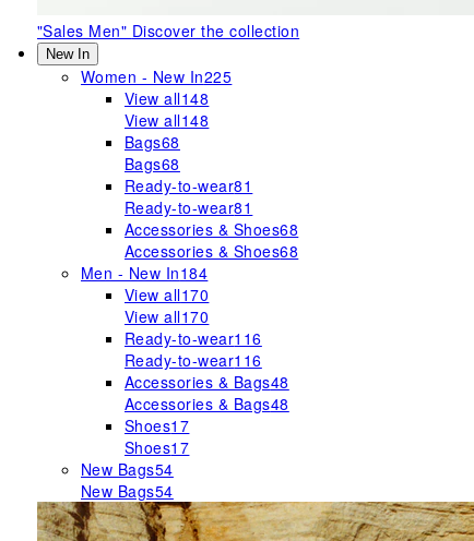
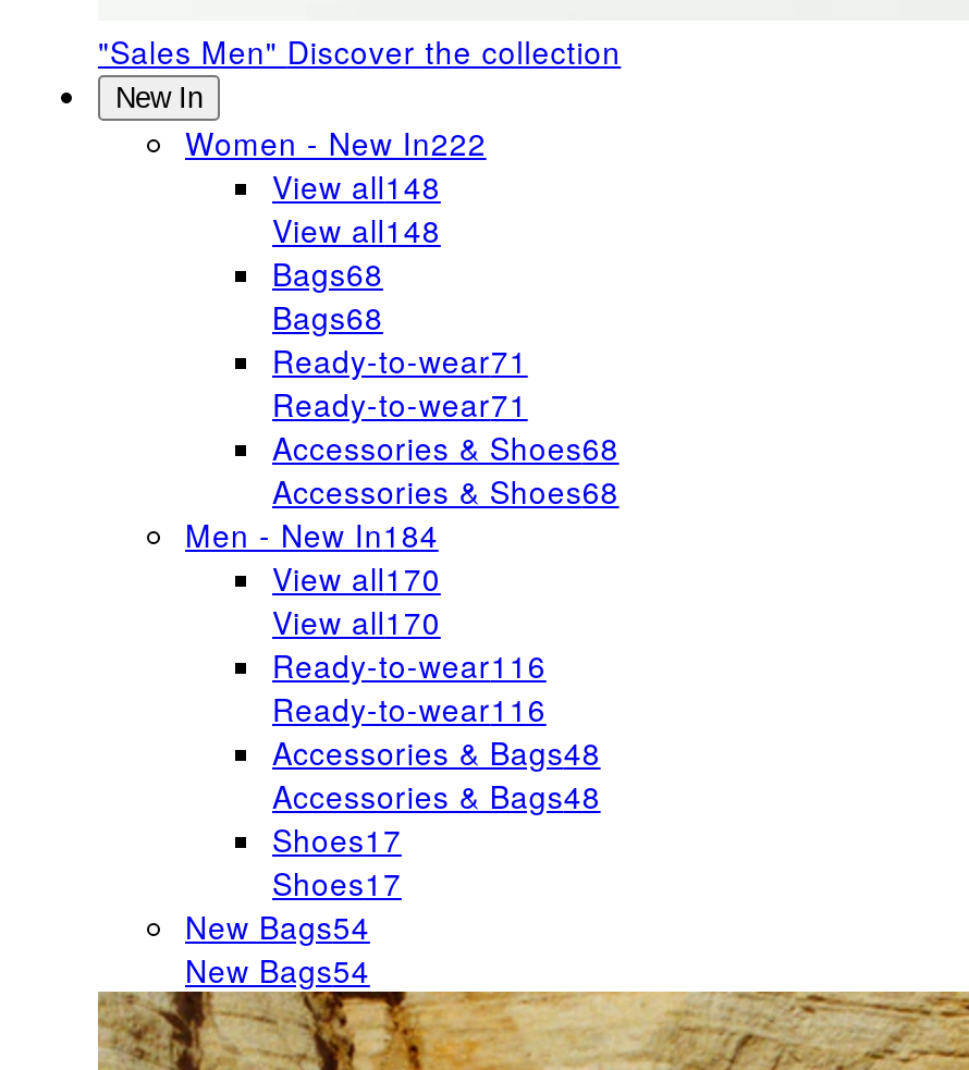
- Women - New In225
+ Women - New In222

- Ready-to-wear81
+ Ready-to-wear71

- Ready-to-wear81
+ Ready-to-wear71
